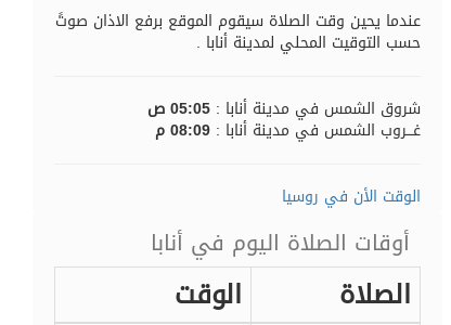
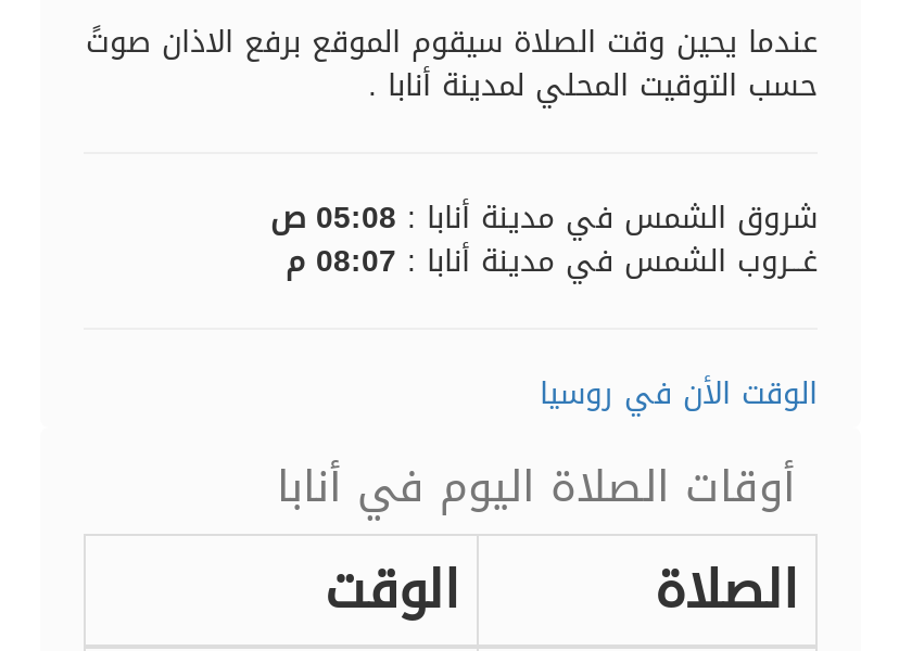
- شروق الشمس في مدينة أنابا : 05:05 ص
+ شروق الشمس في مدينة أنابا : 05:08 ص

- غـــروب الشمس في مدينة أنابا : 08:09 م
+ غـــروب الشمس في مدينة أنابا : 08:07 م
